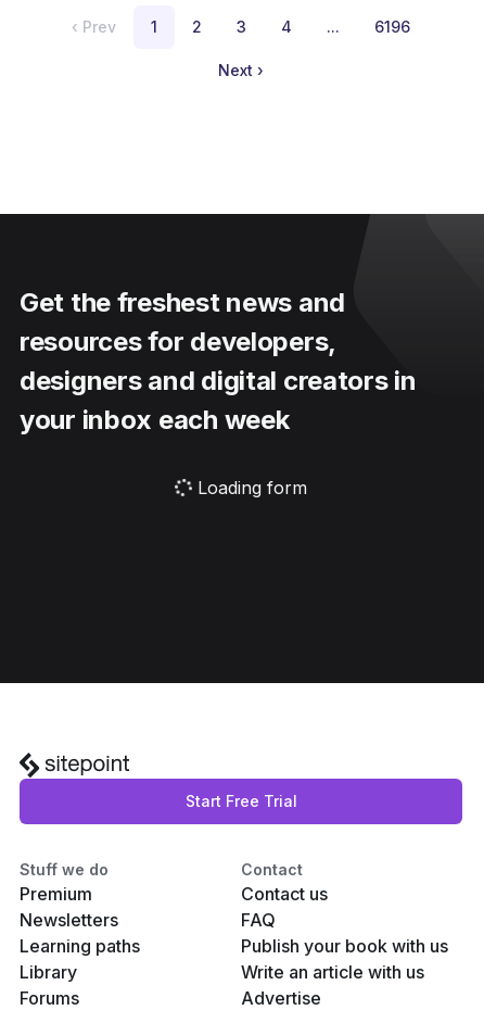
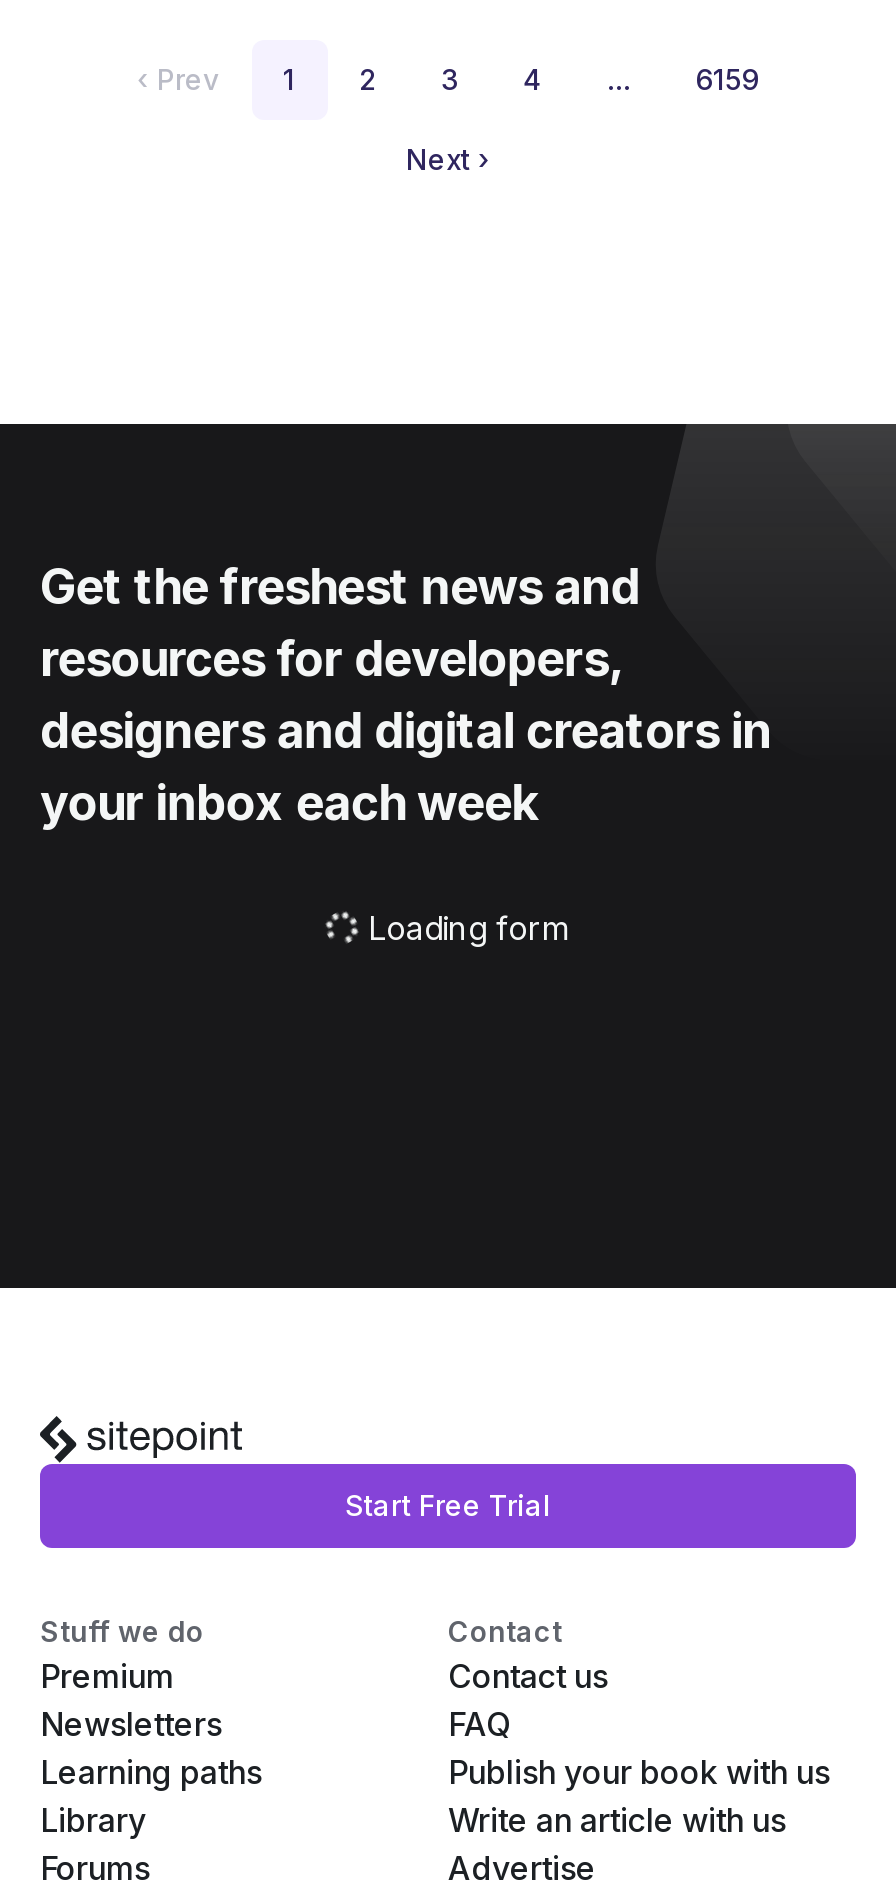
- 6196
+ 6159
